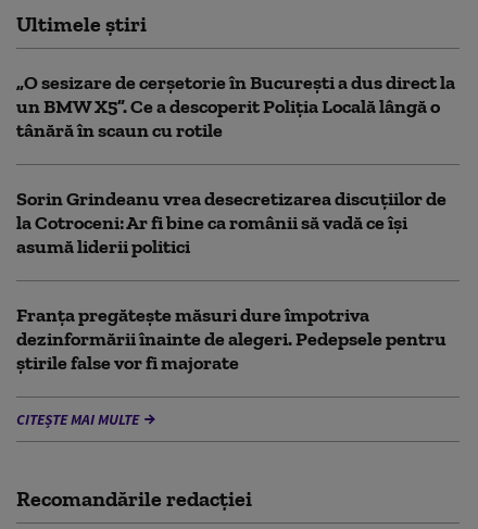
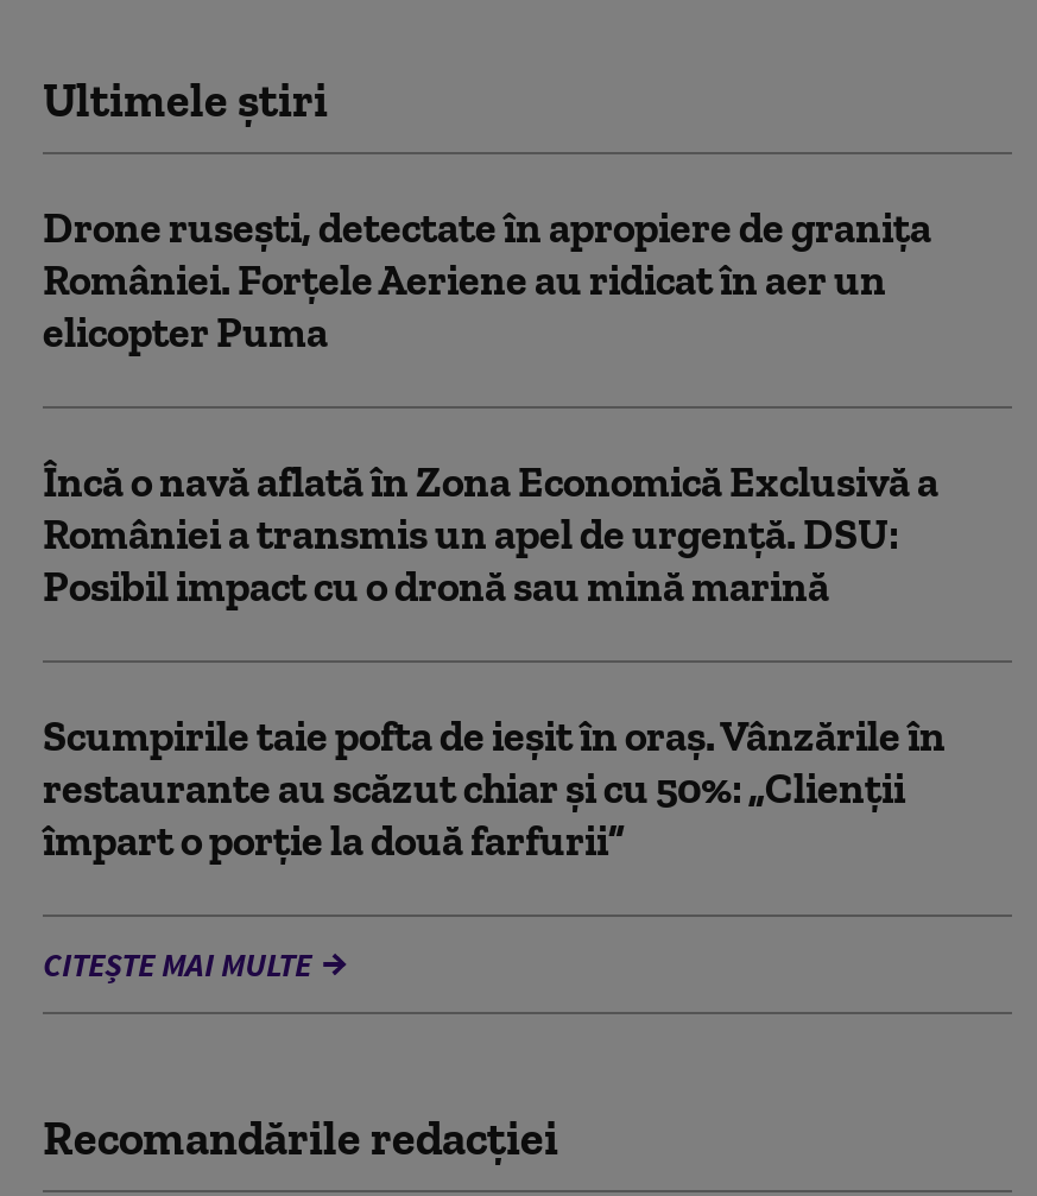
- „O sesizare de cerșetorie în București a dus direct la
- un BMW X5”. Ce a descoperit Poliția Locală lângă o
- tânără în scaun cu rotile
+ Drone rusești, detectate în apropiere de granița
+ României. Forțele Aeriene au ridicat în aer un
+ elicopter Puma

- Sorin Grindeanu vrea desecretizarea discuțiilor de
- la Cotroceni: Ar fi bine ca românii să vadă ce îşi
- asumă liderii politici
+ Încă o navă aflată în Zona Economică Exclusivă a
+ României a transmis un apel de urgență. DSU:
+ Posibil impact cu o dronă sau mină marină

- Franța pregătește măsuri dure împotriva
- dezinformării înainte de alegeri. Pedepsele pentru
- știrile false vor fi majorate
+ Scumpirile taie pofta de ieșit în oraș. Vânzările în
+ restaurante au scăzut chiar și cu 50%: „Clienții
+ împart o porție la două farfurii”
